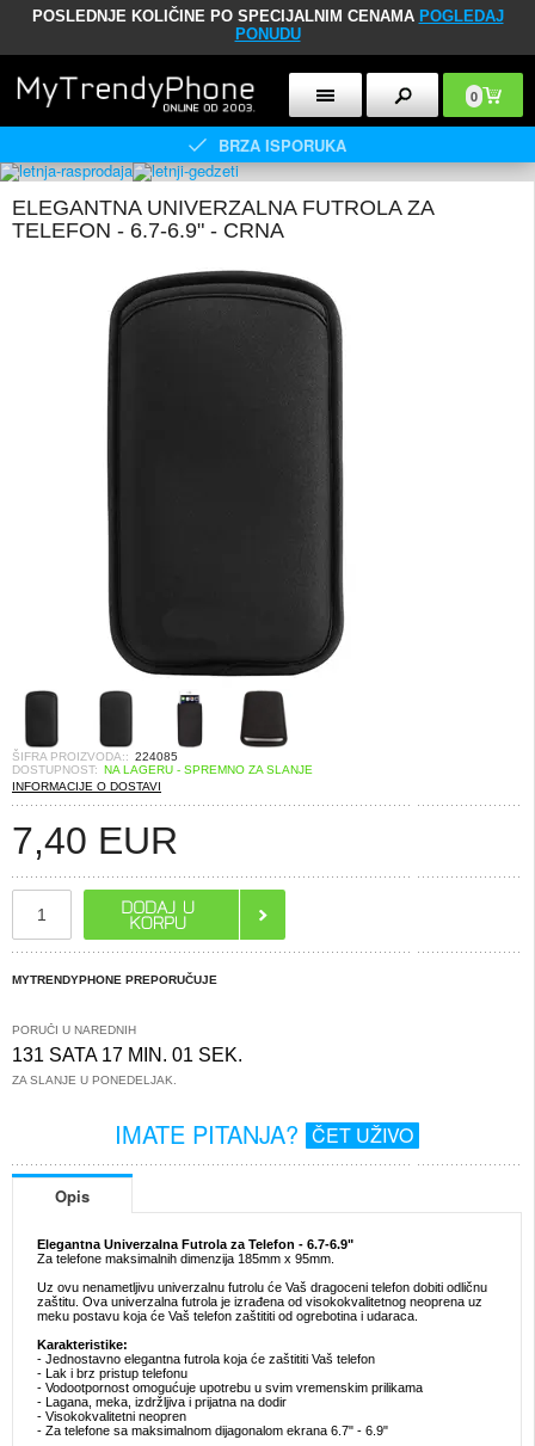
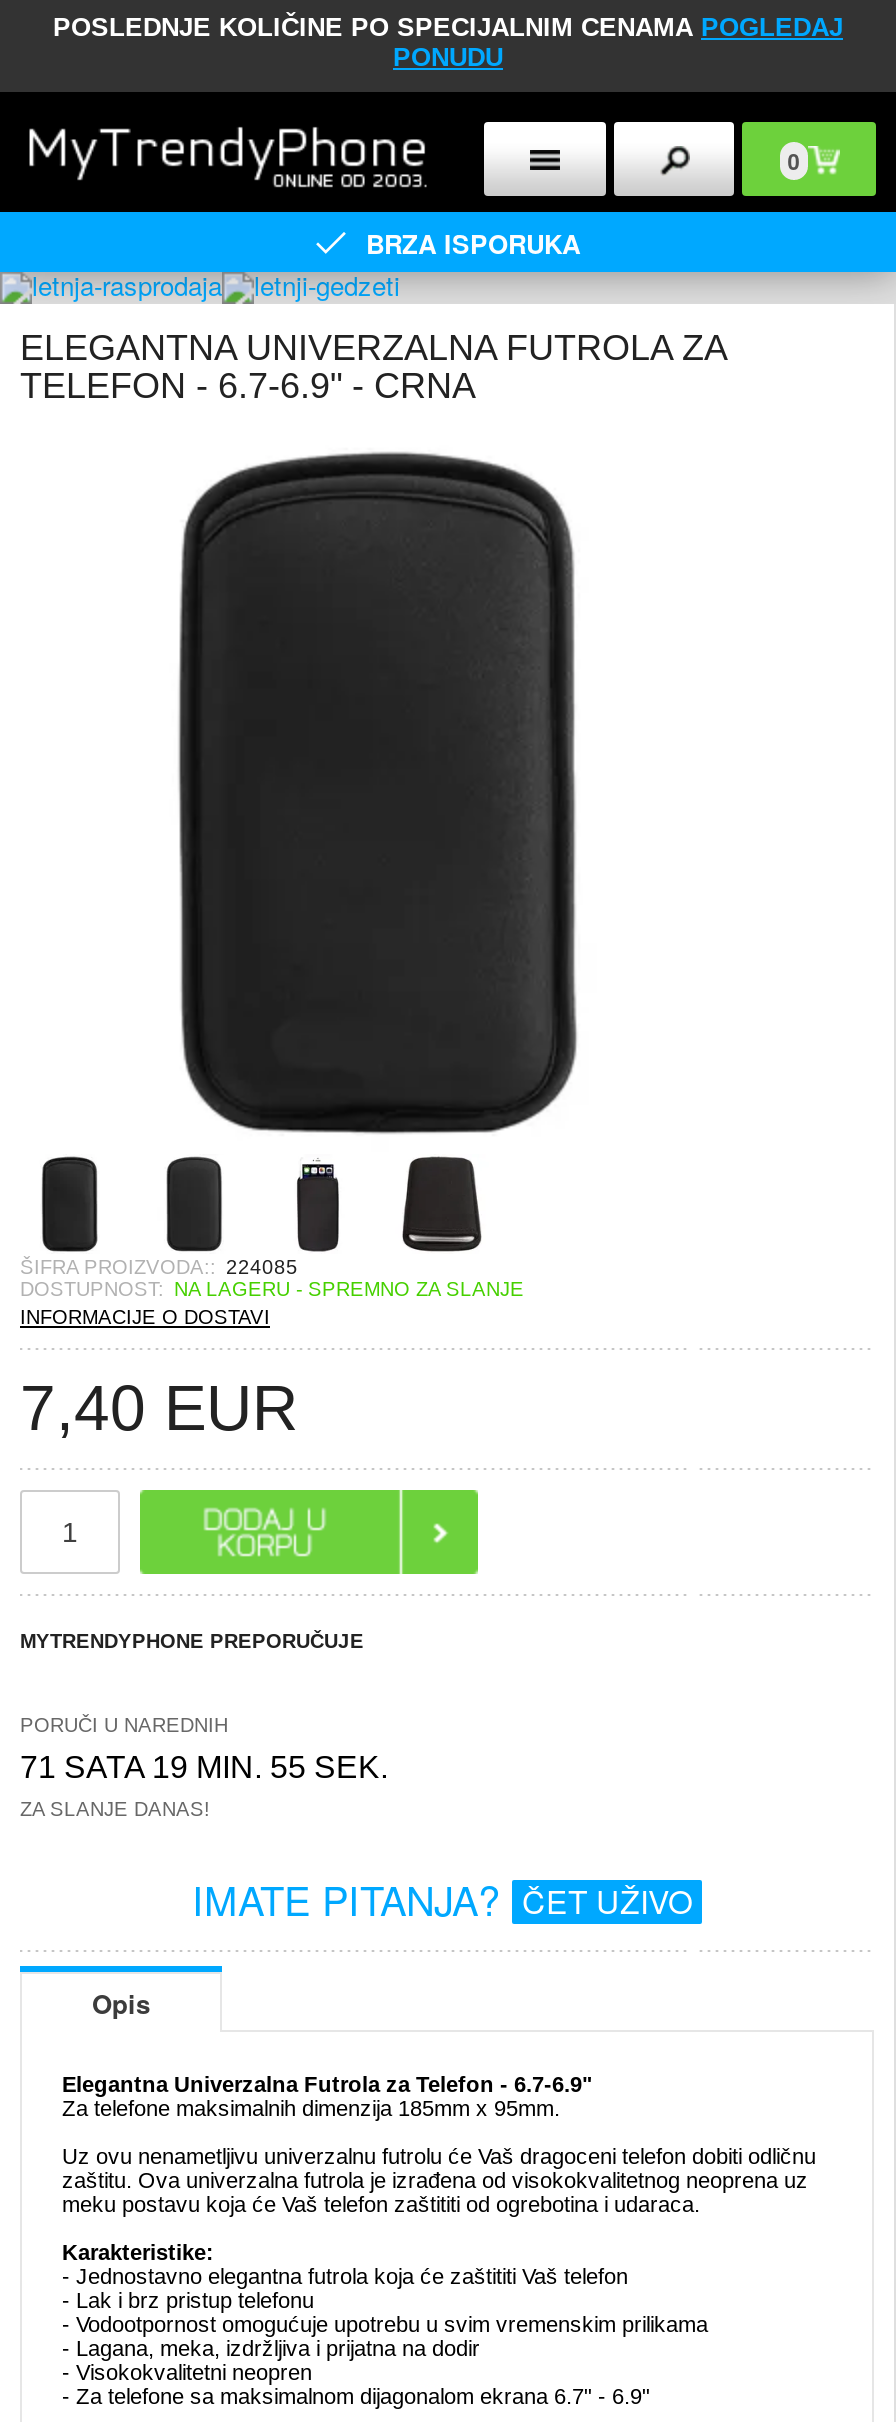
- 131 SATA 17 MIN. 01 SEK.
- ZA SLANJE U PONEDELJAK.
+ 71 SATA 19 MIN. 55 SEK.
+ ZA SLANJE DANAS!
